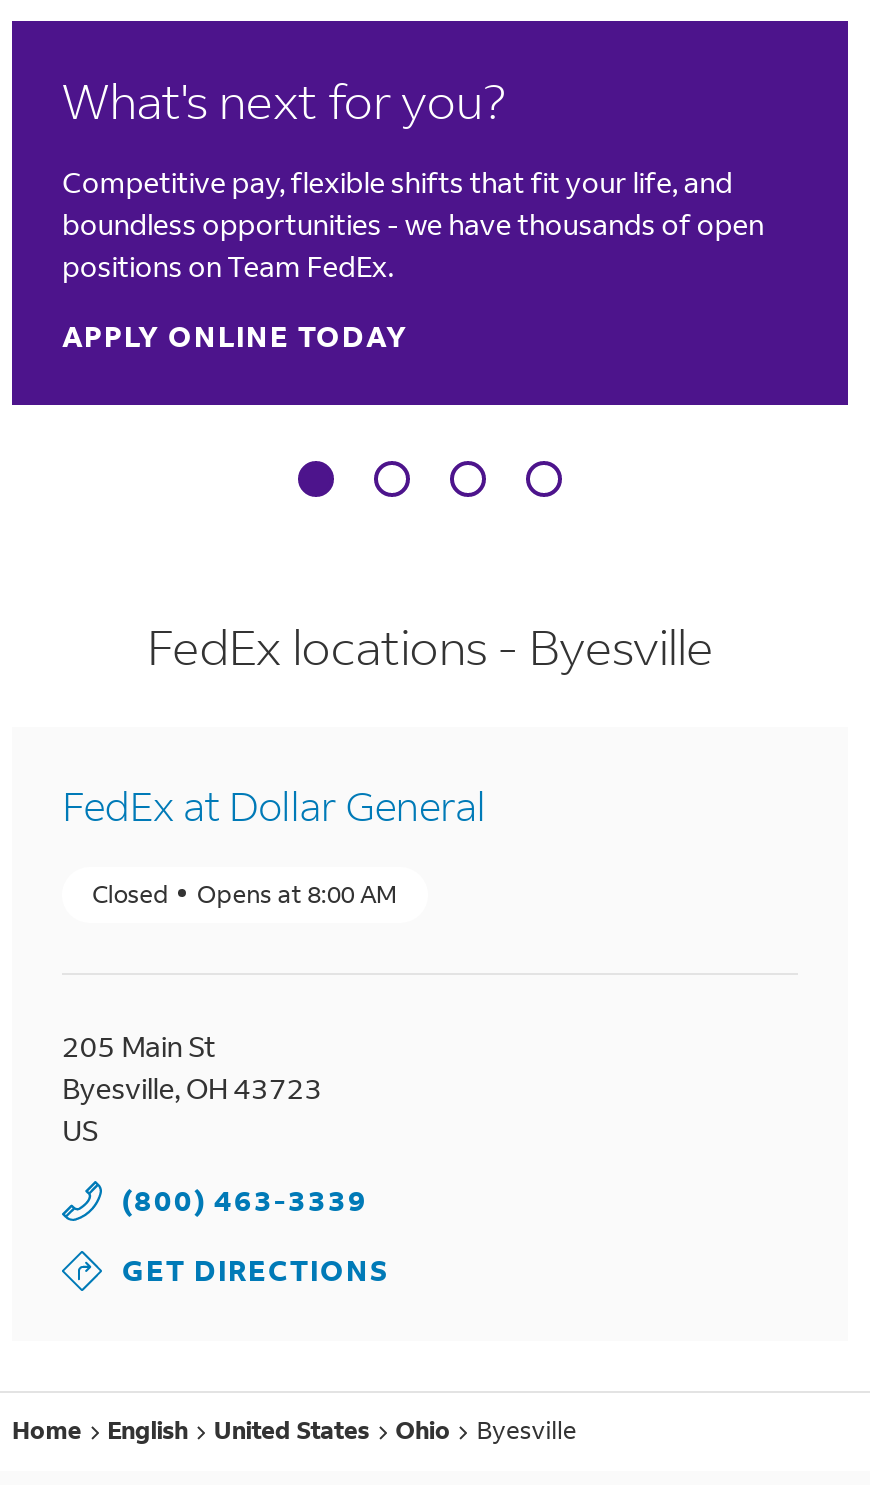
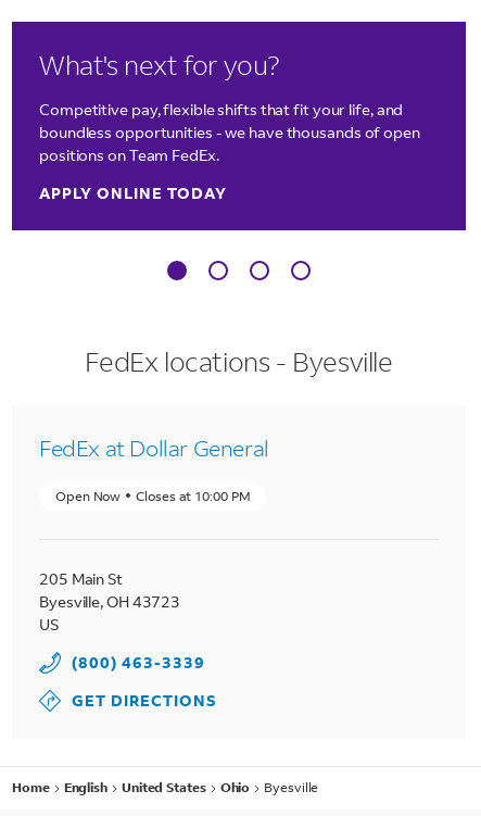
- Closed
- Opens at 8:00 AM
+ Open Now
+ Closes at 10:00 PM
